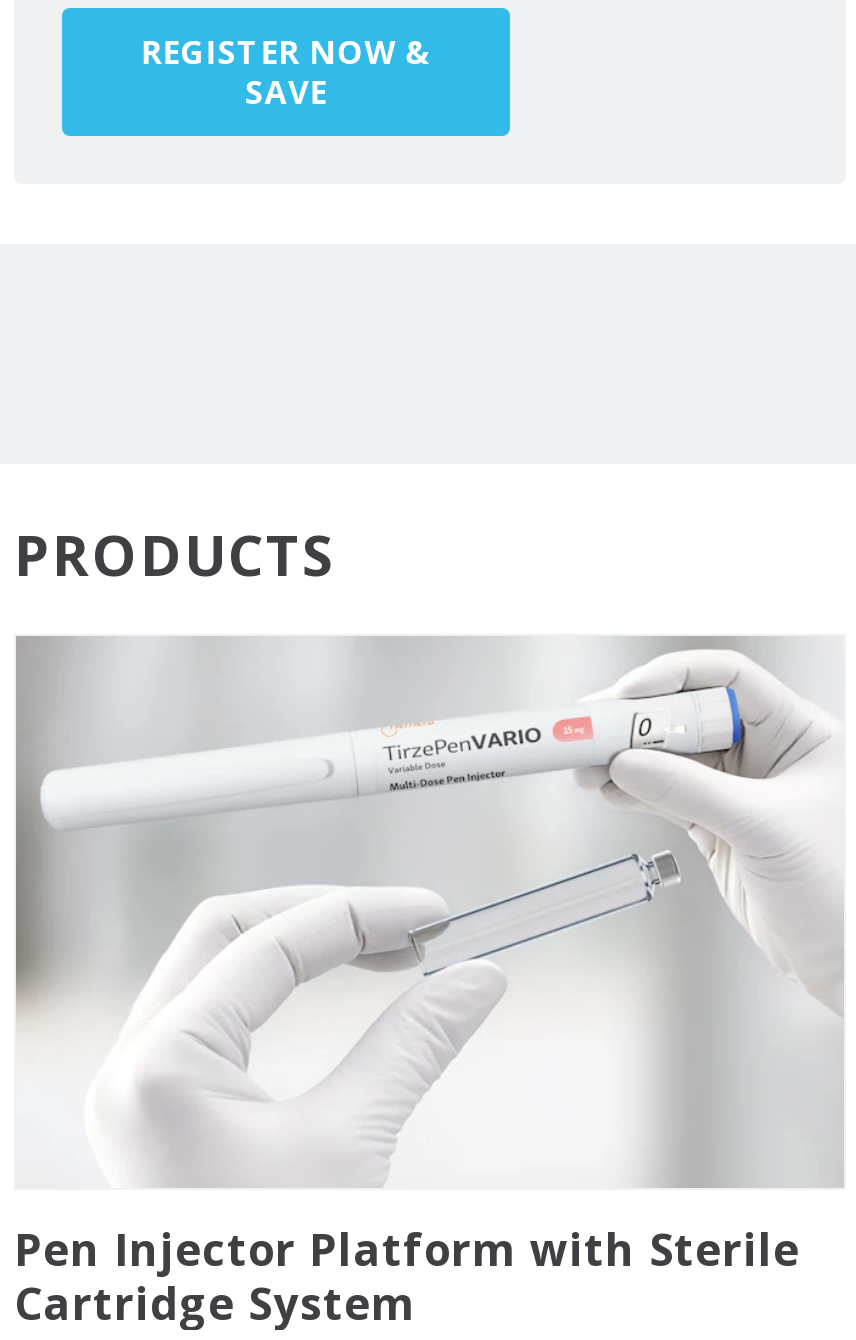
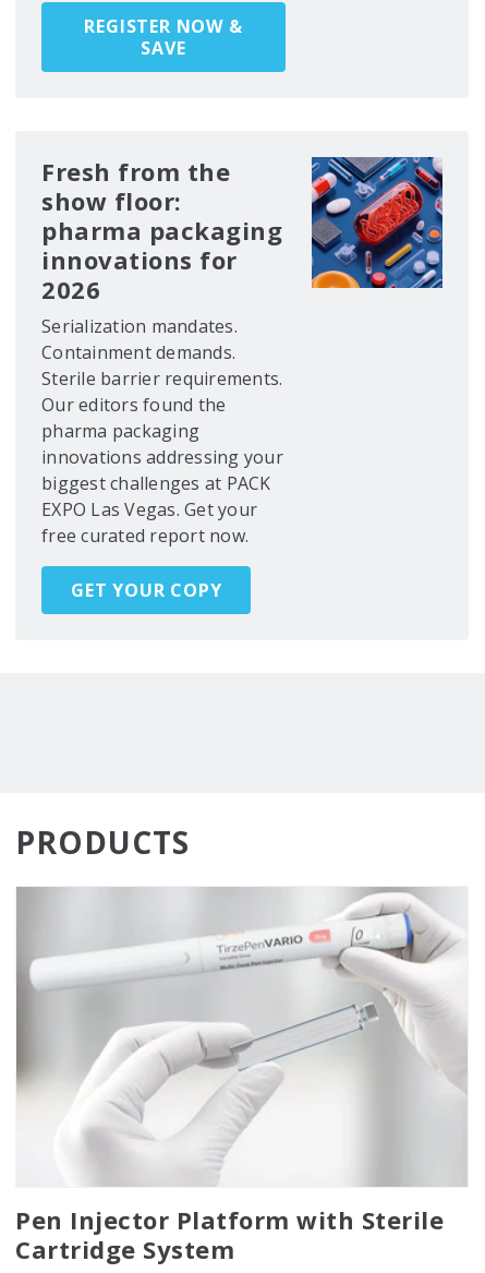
+ [image]
+ Fresh from the
+ show floor:
+ pharma packaging
+ innovations for
+ 2026
+ Serialization mandates.
+ Containment demands.
+ Sterile barrier requirements.
+ Our editors found the
+ pharma packaging
+ innovations addressing your
+ biggest challenges at PACK
+ EXPO Las Vegas. Get your
+ free curated report now.
+ GET YOUR COPY
